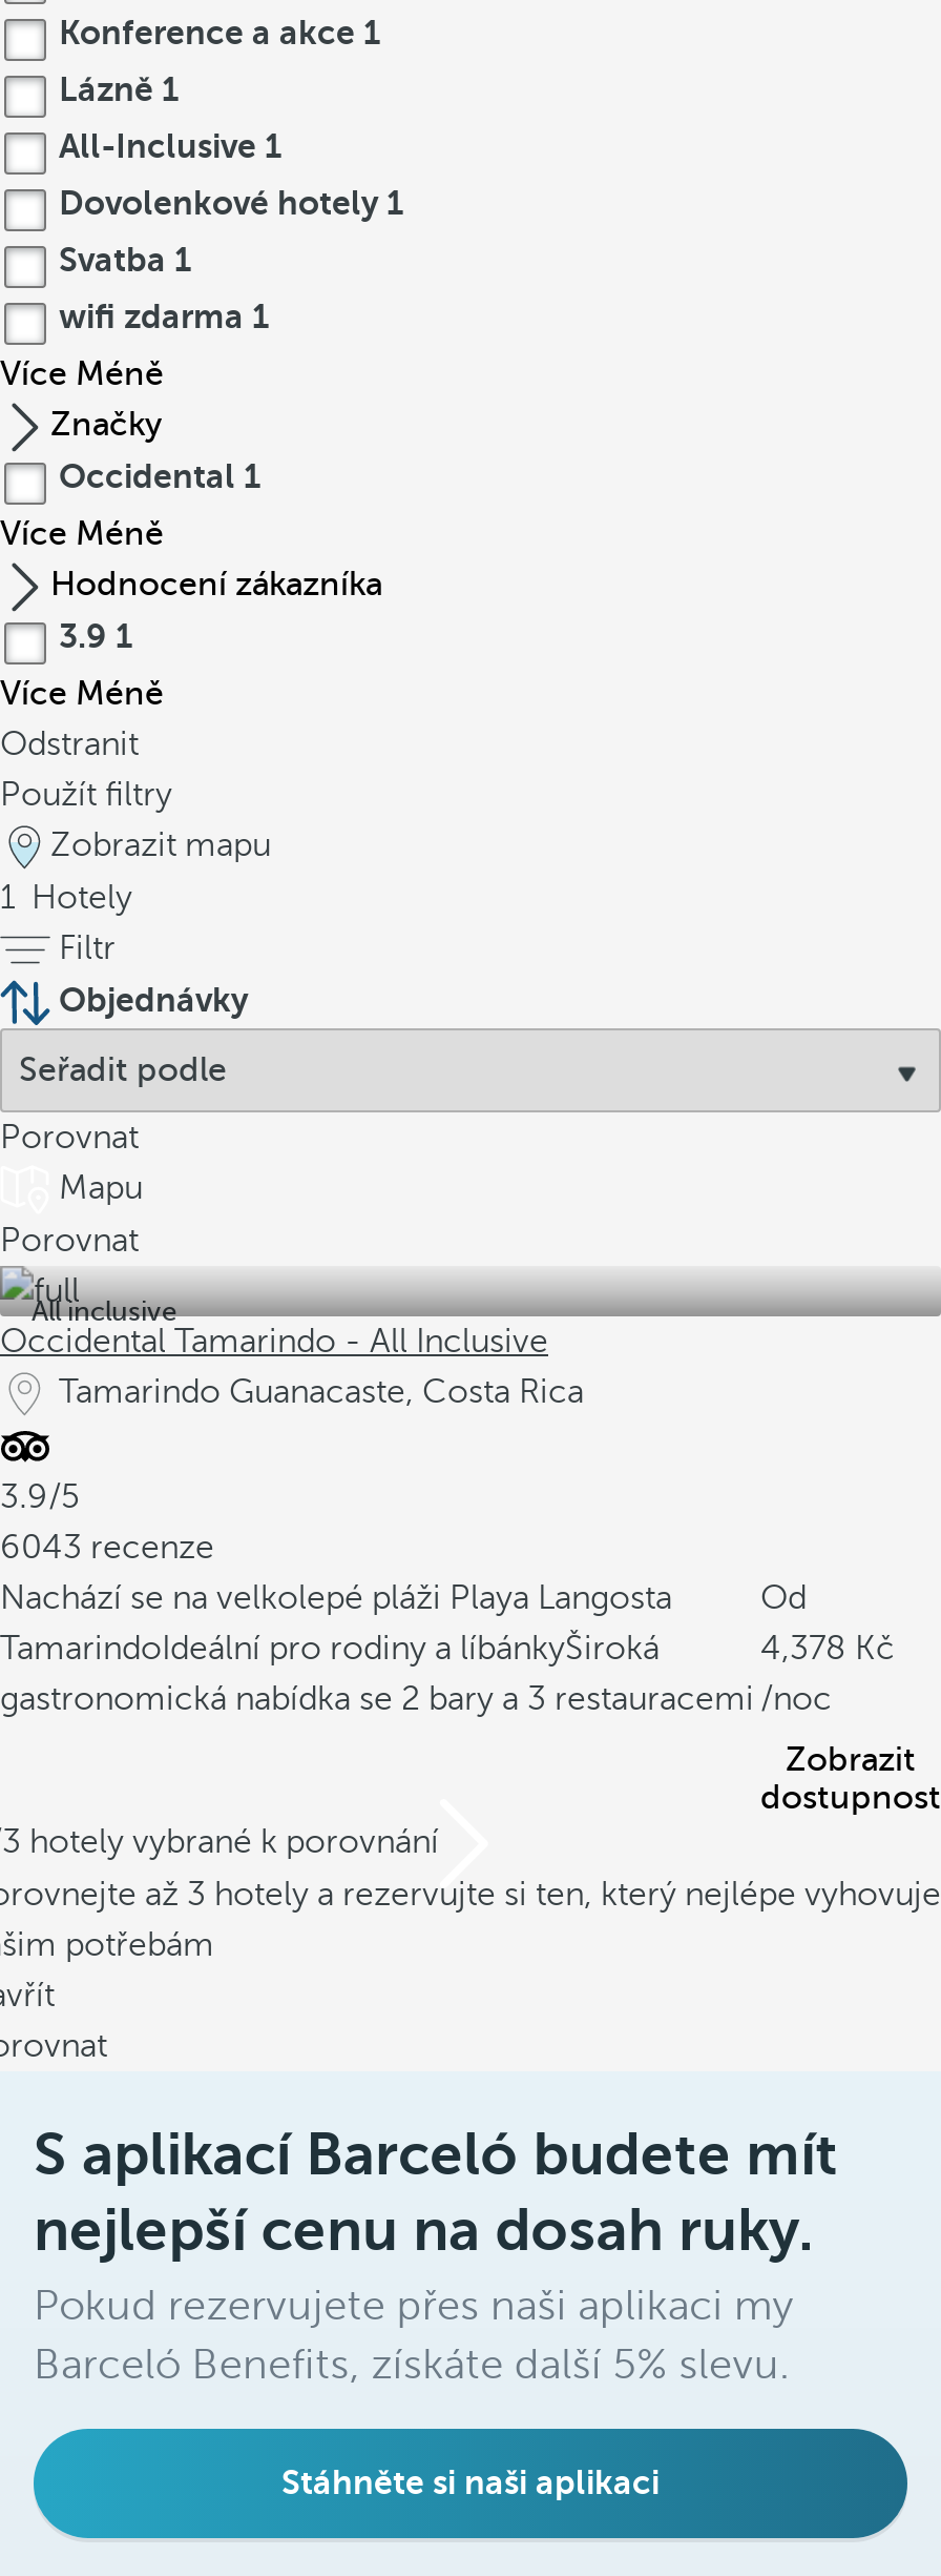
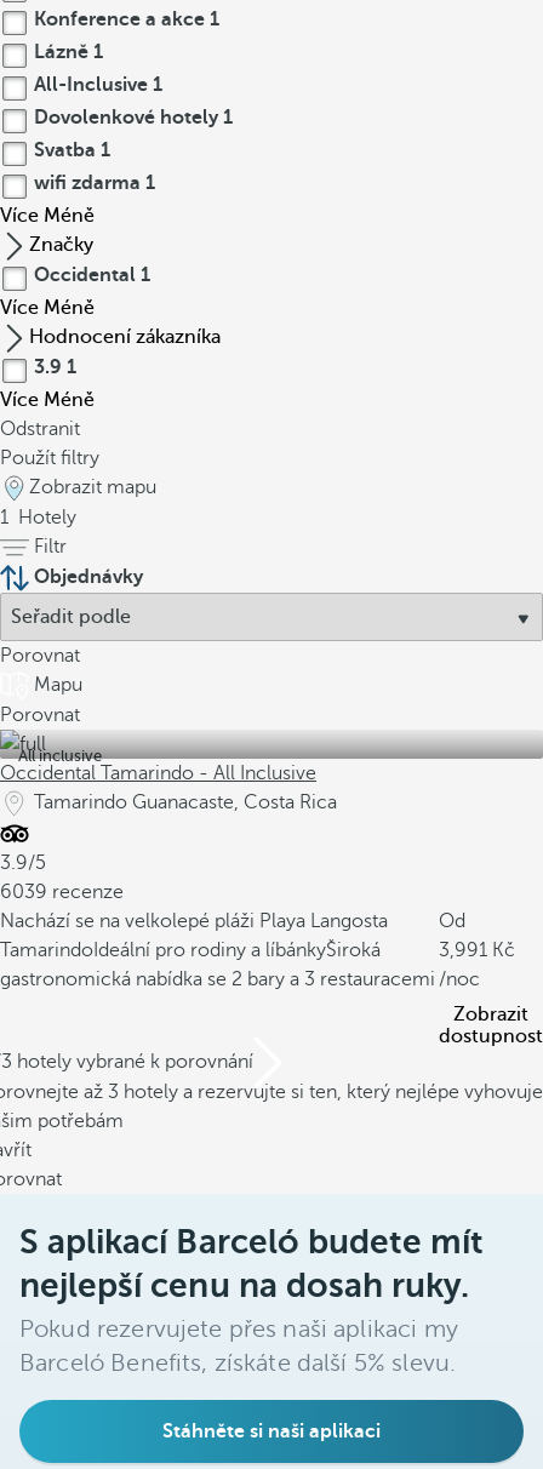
- 6043 recenze
+ 6039 recenze

- 4,378
+ 3,991
